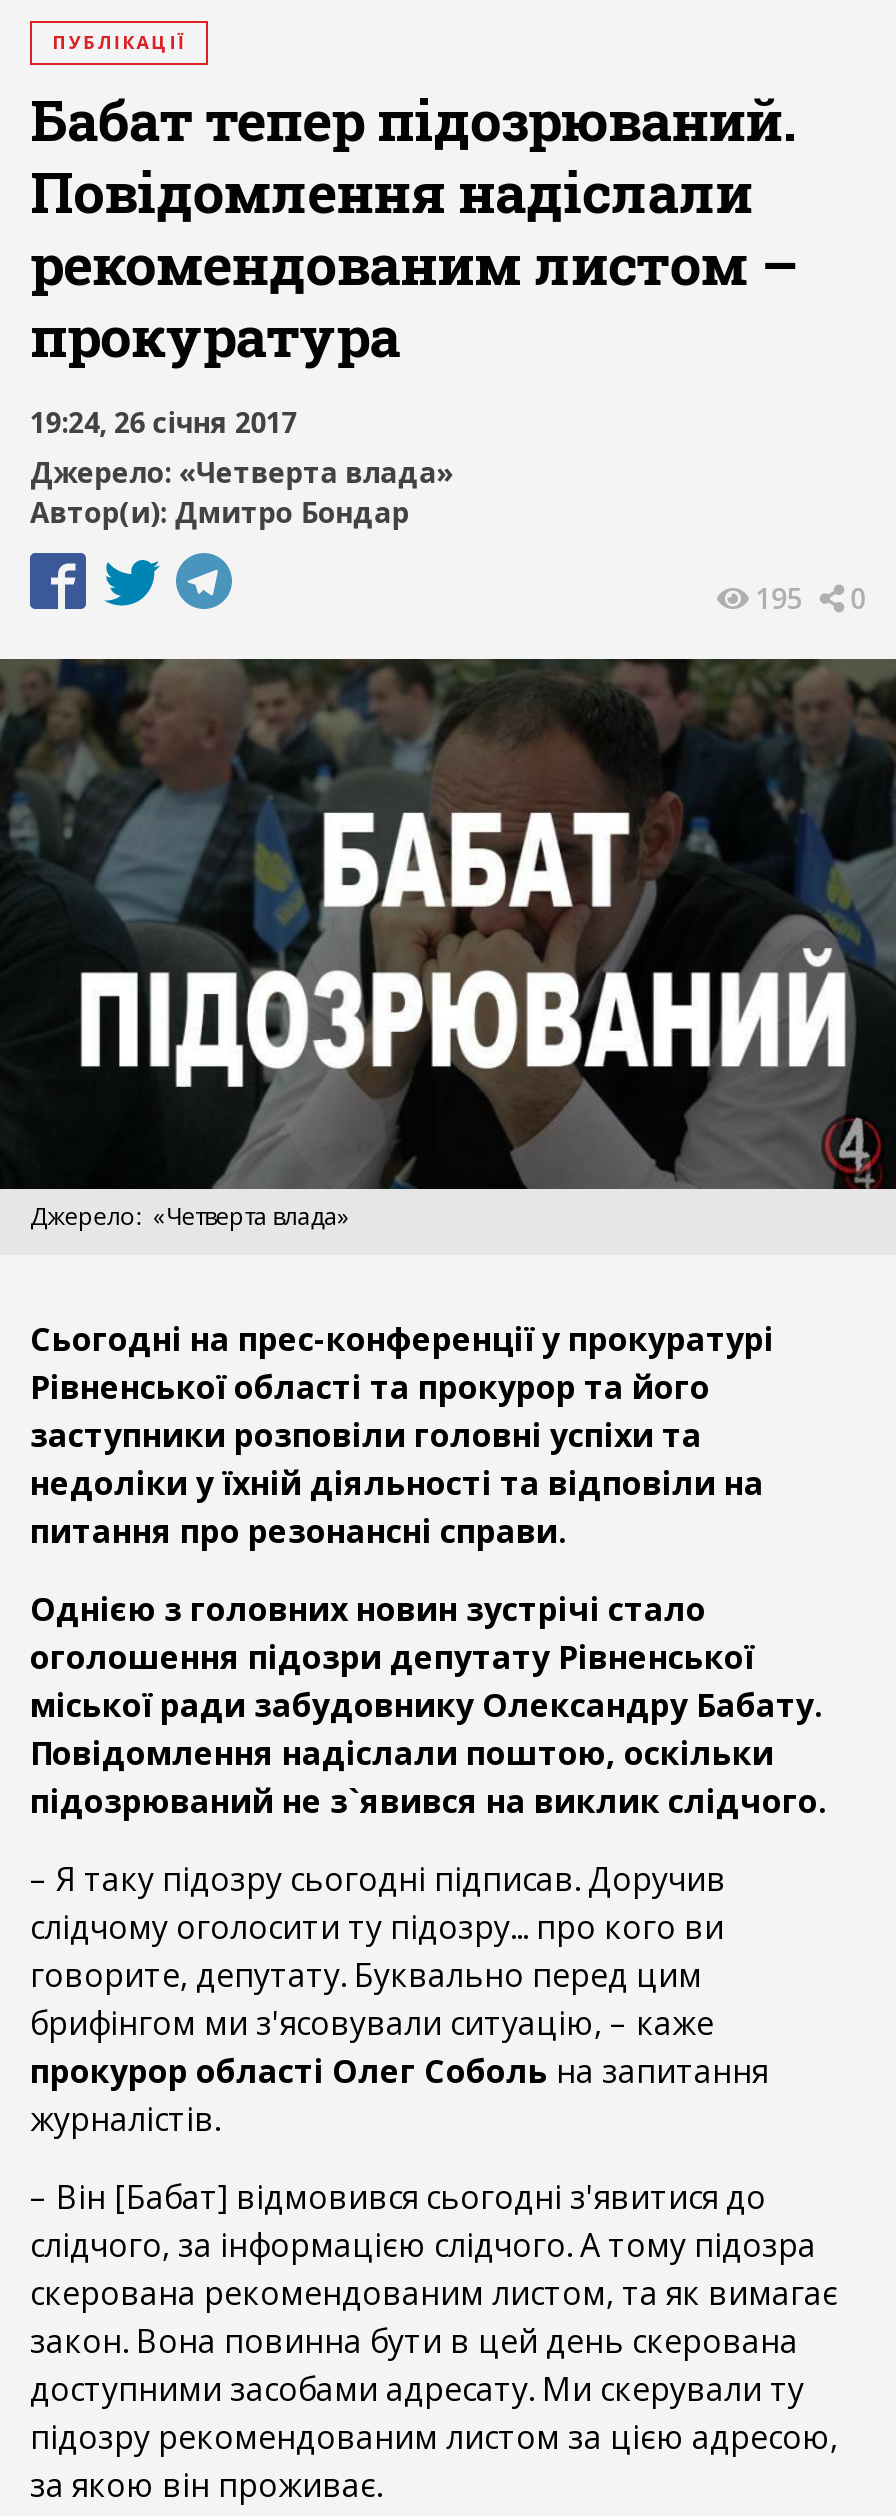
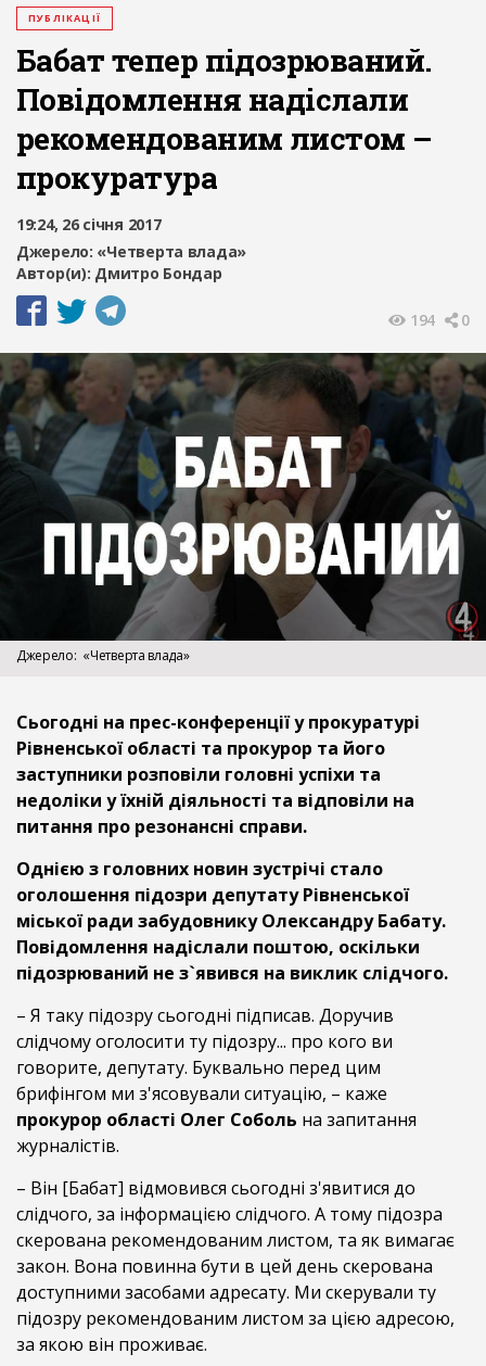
- 195 0
+ 194 0
